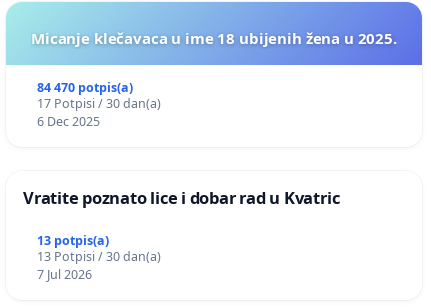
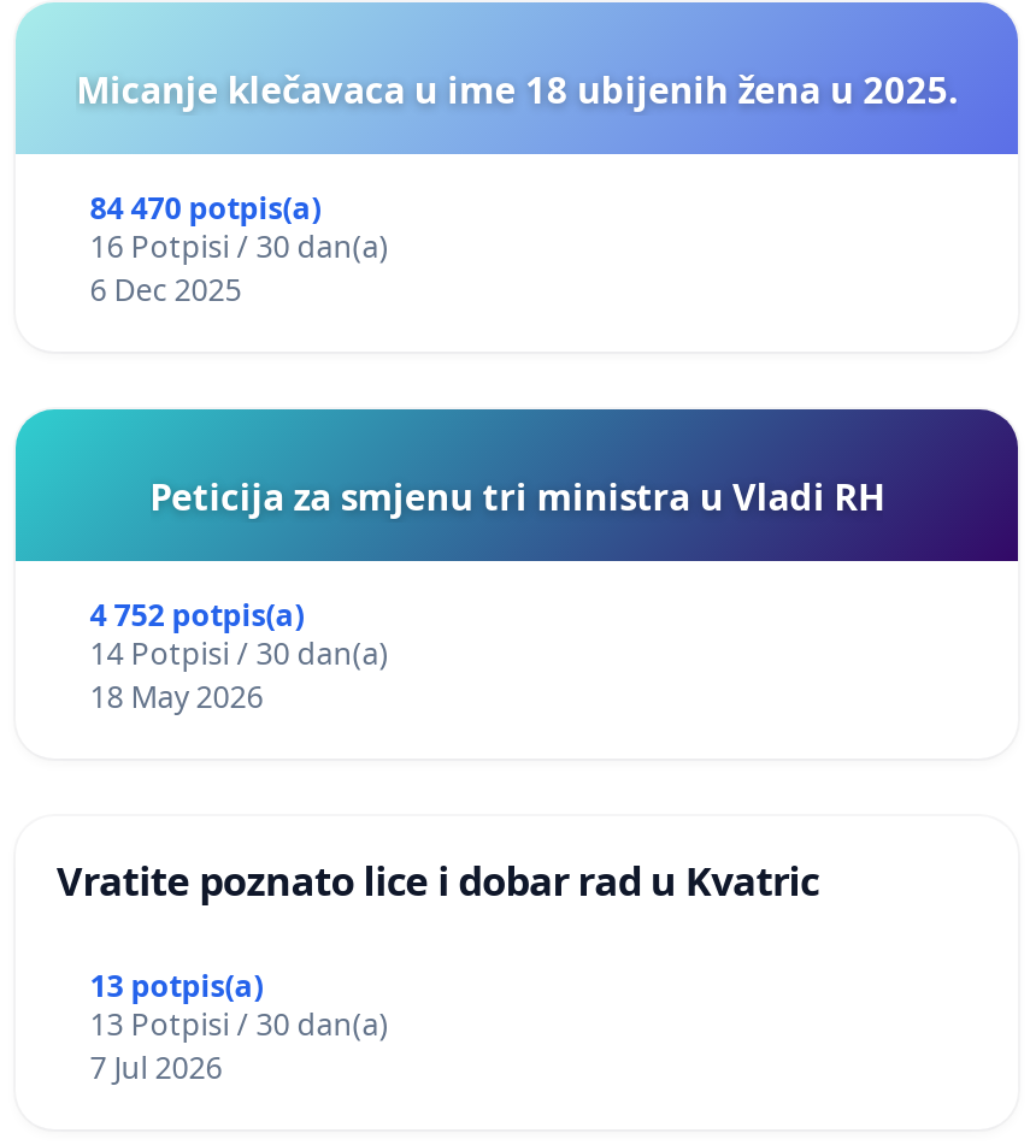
- 17 Potpisi / 30 dan(a)
+ 16 Potpisi / 30 dan(a)

+ Peticija za smjenu tri ministra u Vladi RH
+ 4 752 potpis(a)
+ 14 Potpisi / 30 dan(a)
+ 18 May 2026
